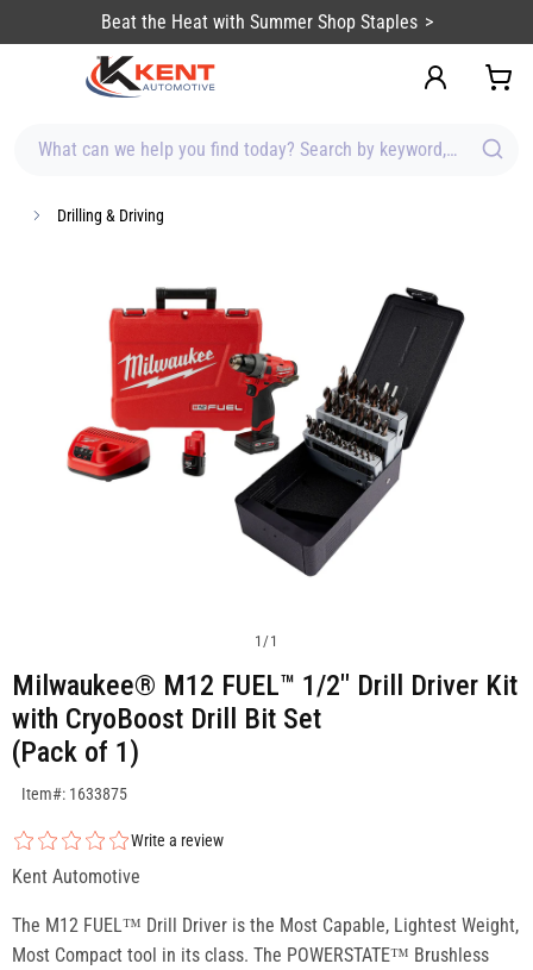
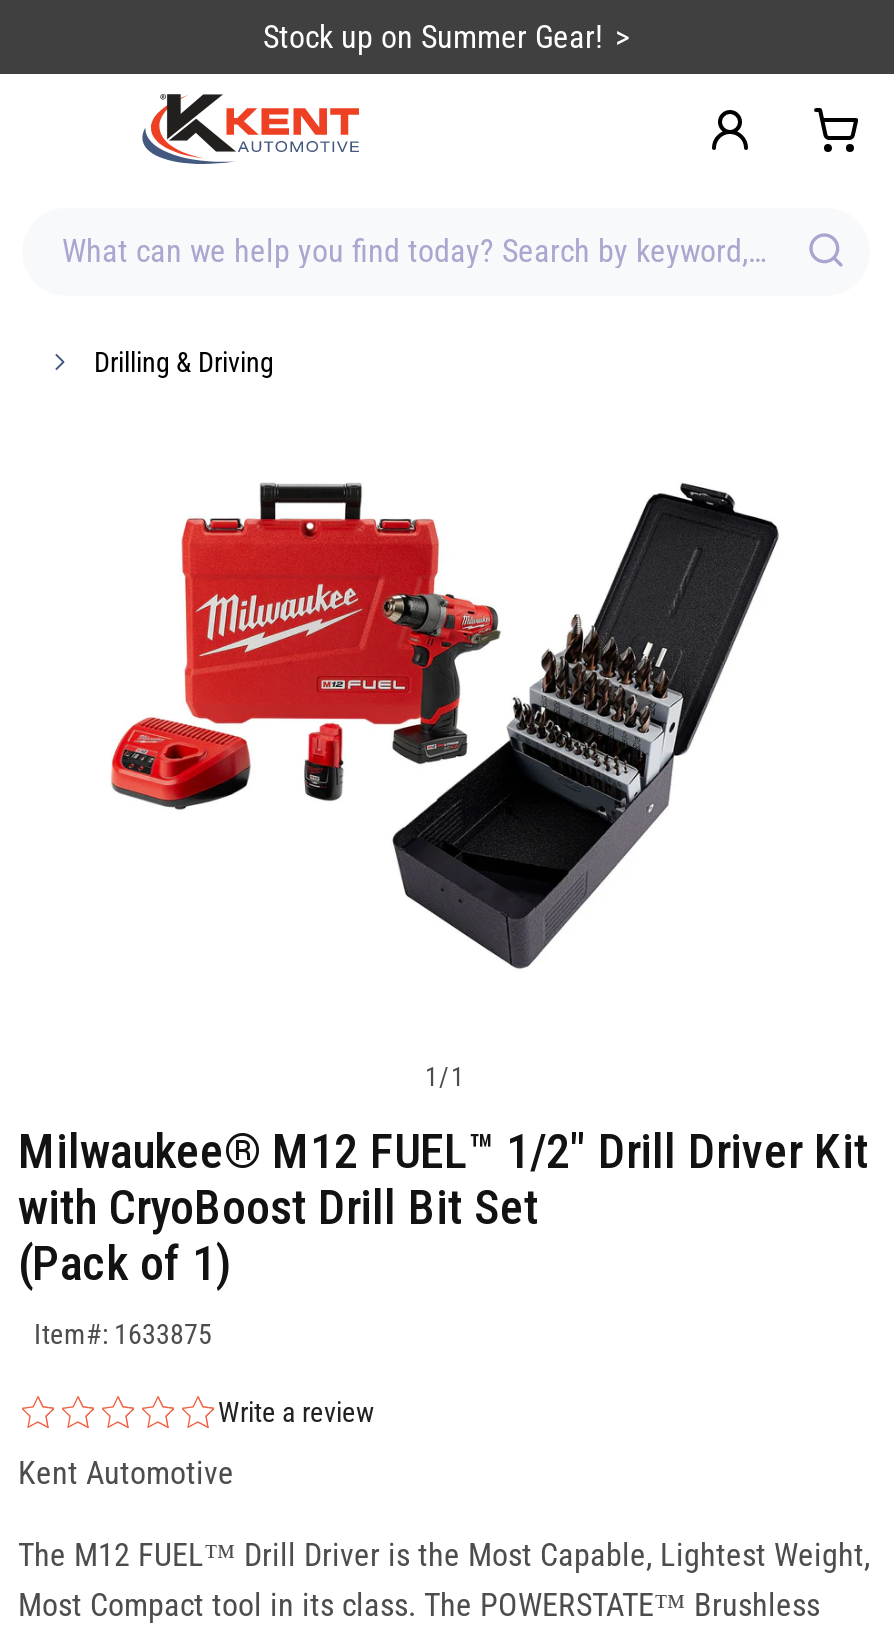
- Beat the Heat with Summer Shop Staples
+ Stock up on Summer Gear!
